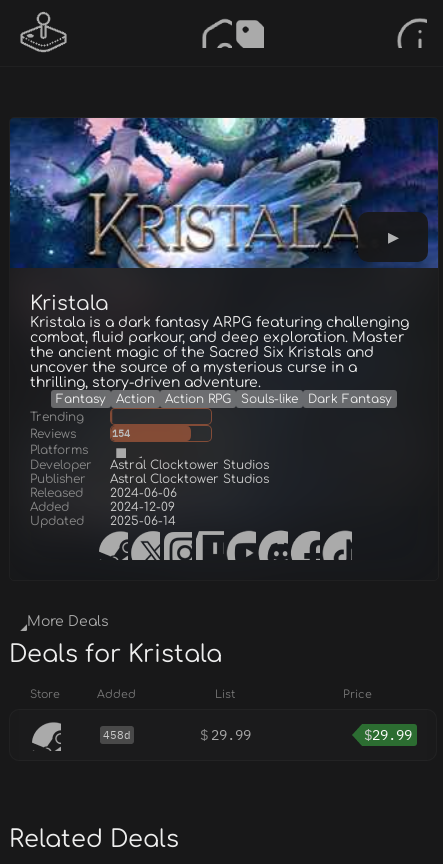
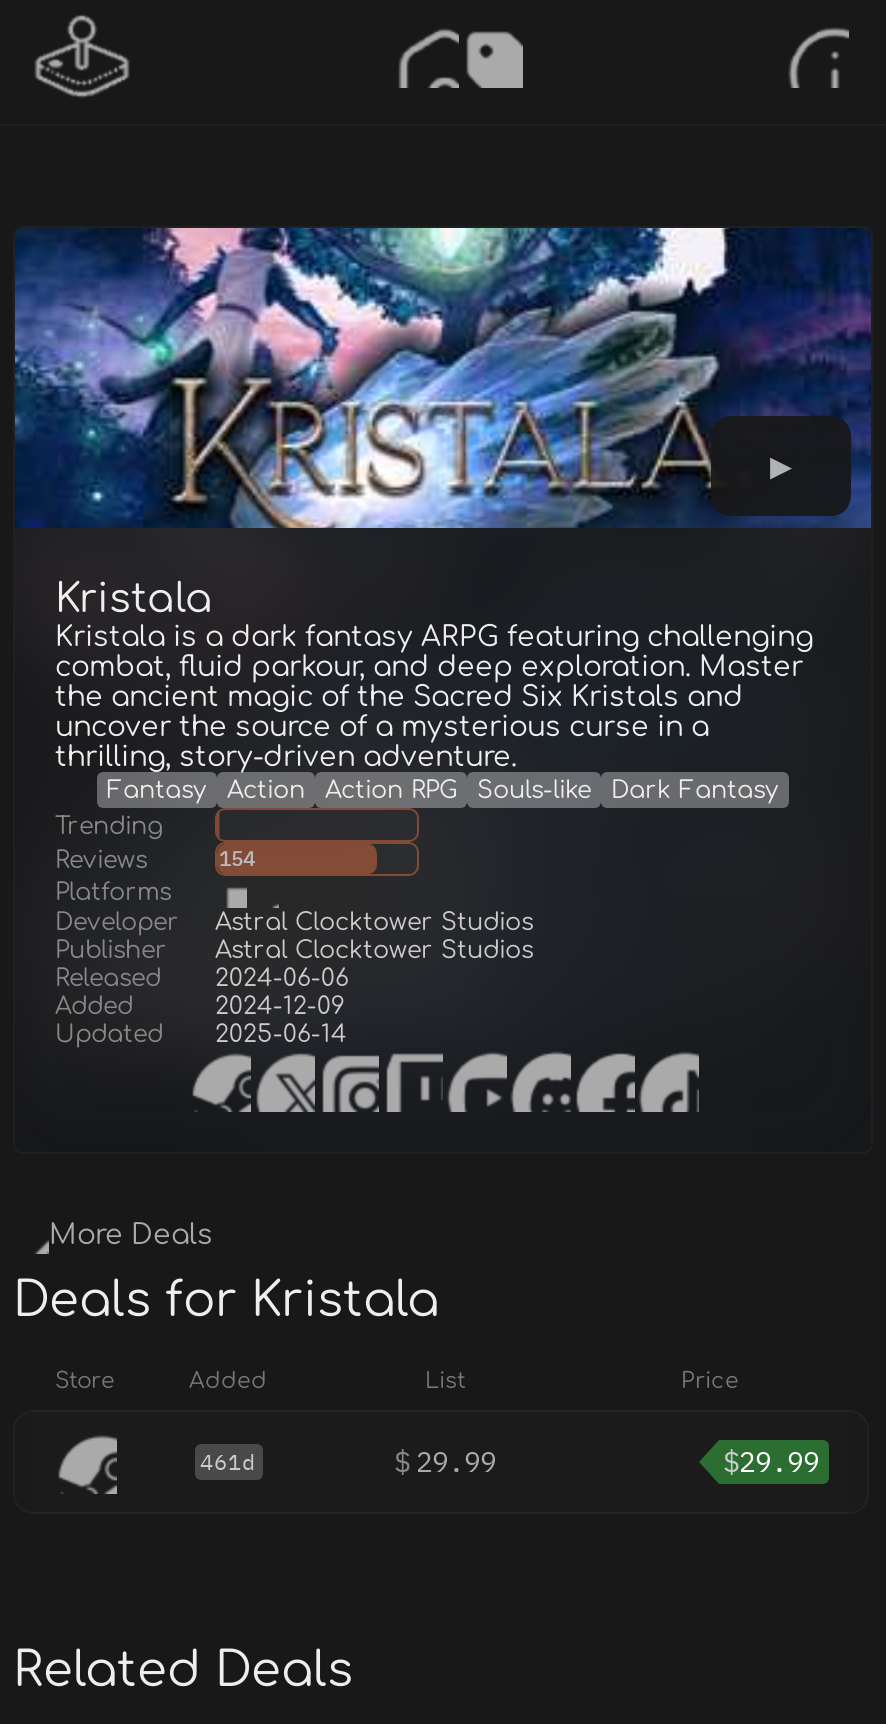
- 458d
+ 461d
